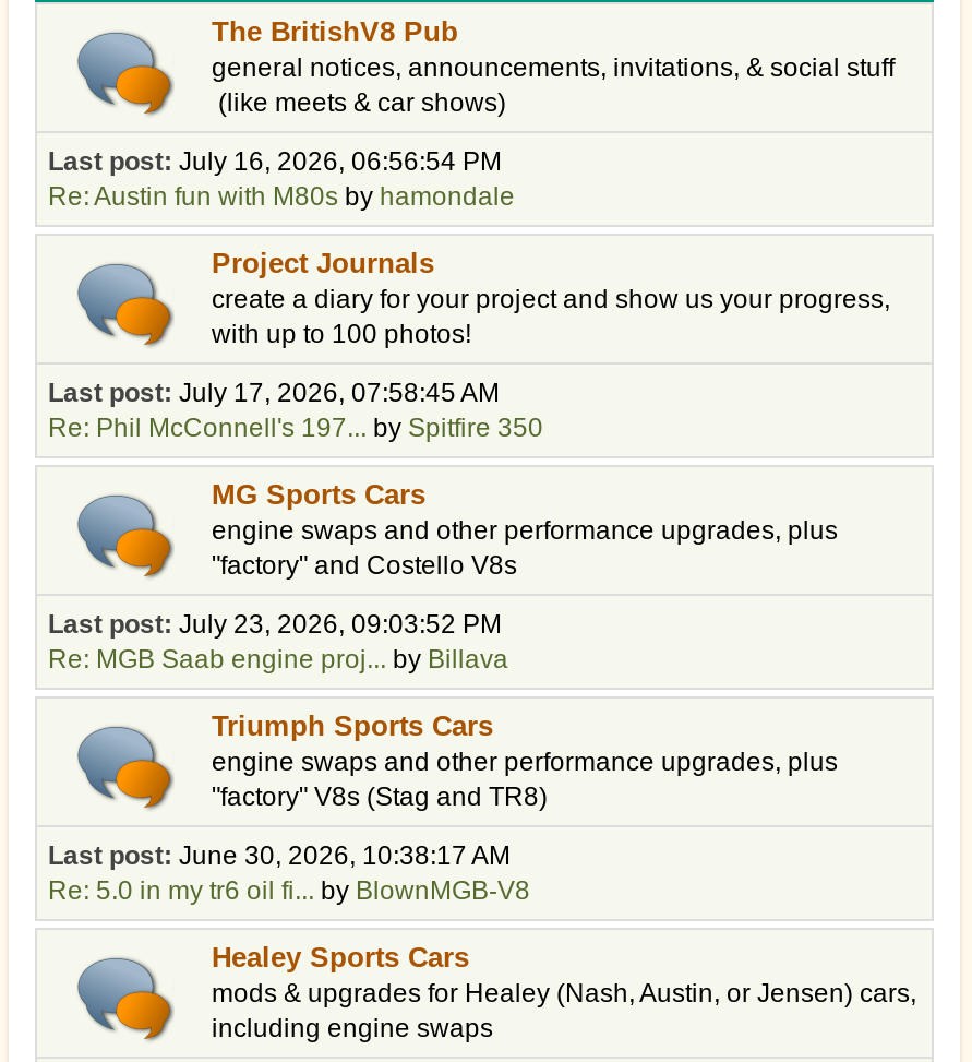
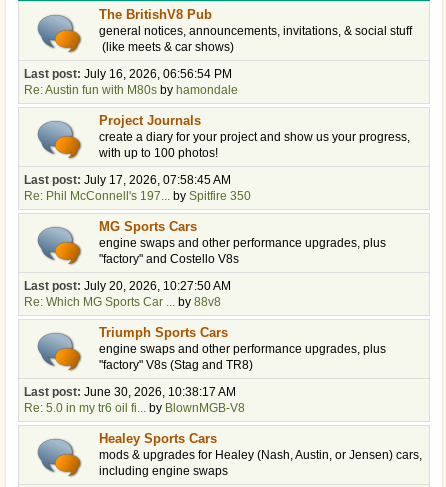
- Last post: July 23, 2026, 09:03:52 PM
- Re: MGB Saab engine proj... by Billava
+ Last post: July 20, 2026, 10:27:50 AM
+ Re: Which MG Sports Car ... by 88v8
